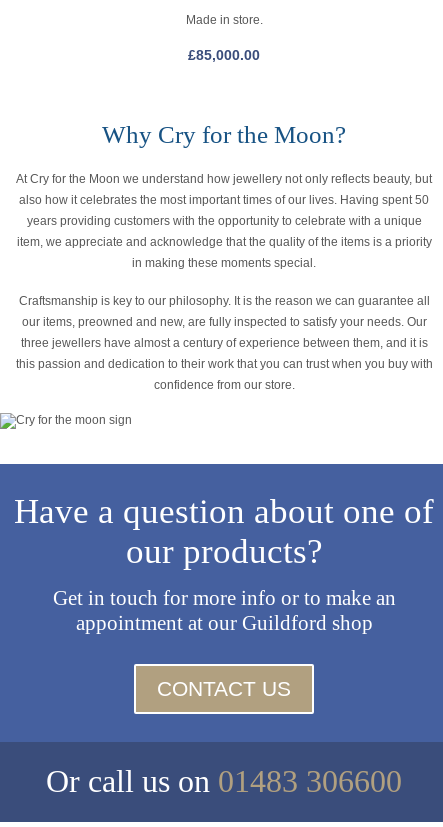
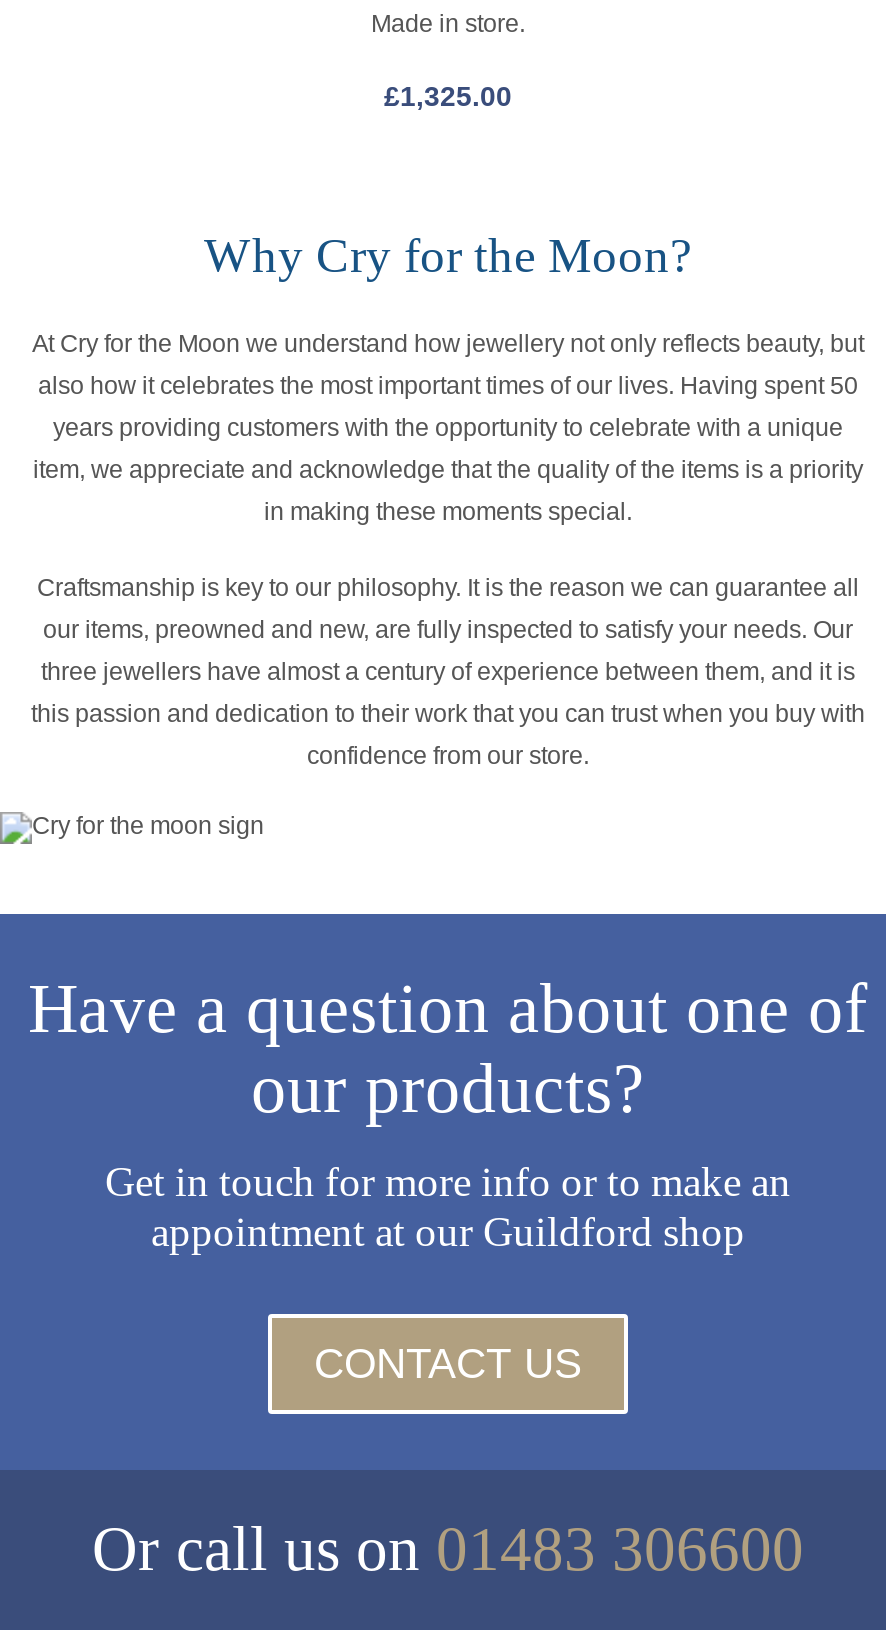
- £85,000.00
+ £1,325.00
